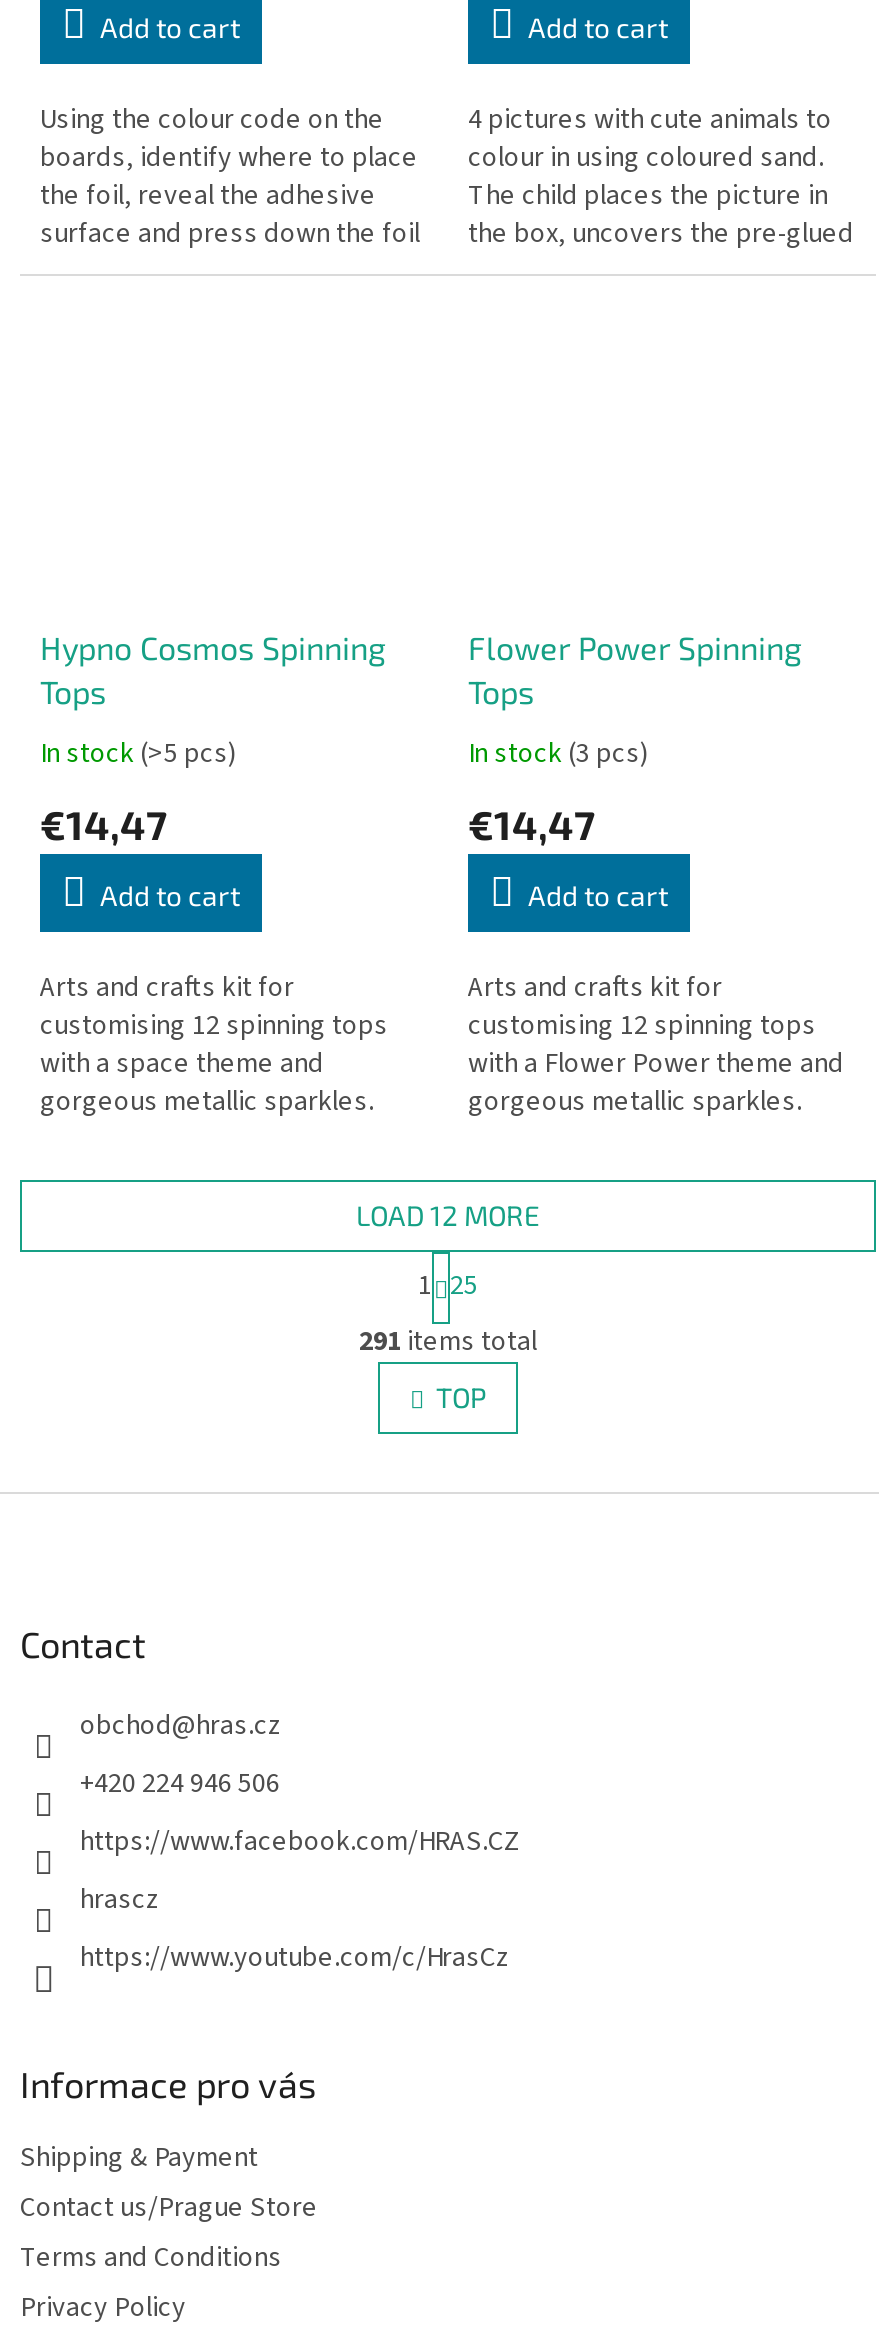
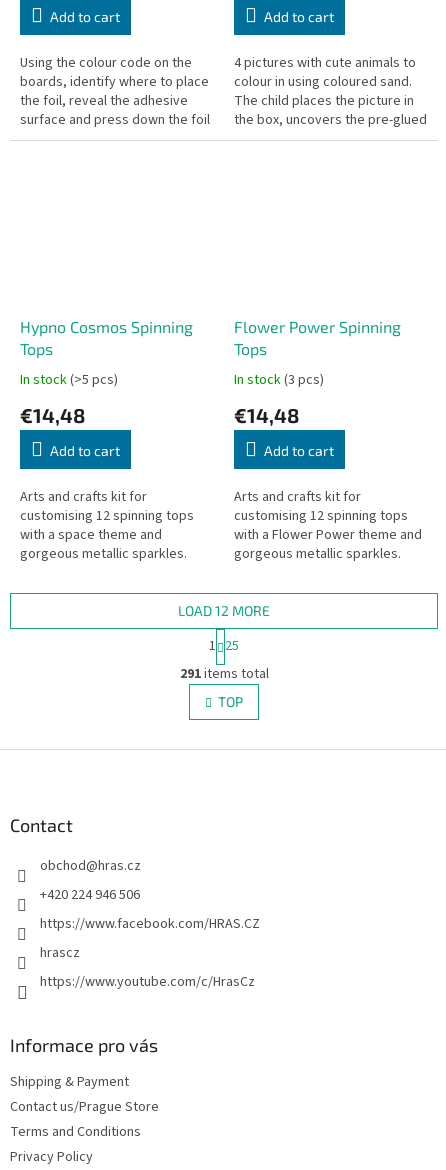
- €14,47
+ €14,48

- €14,47
+ €14,48
